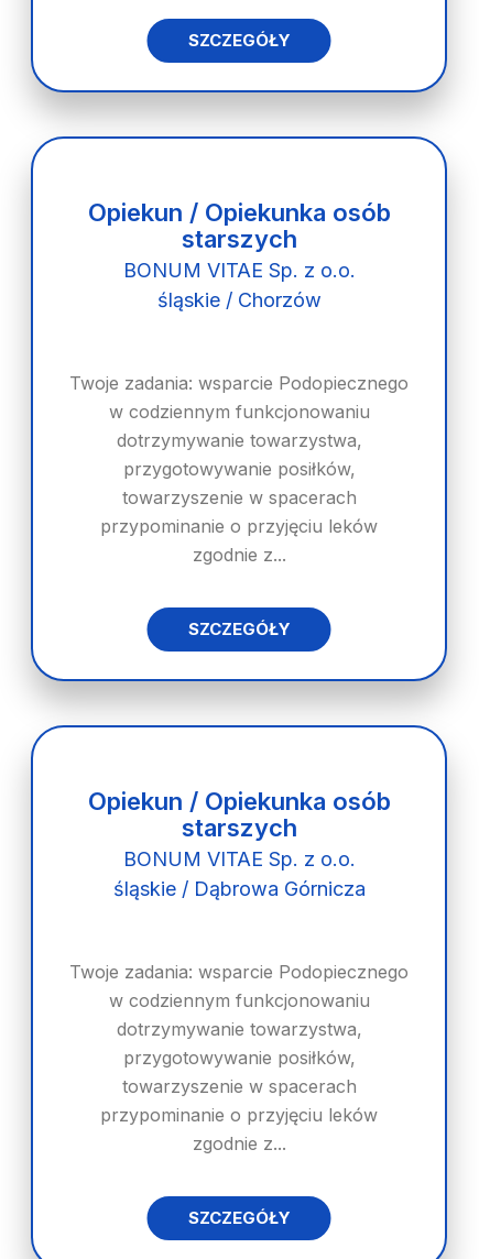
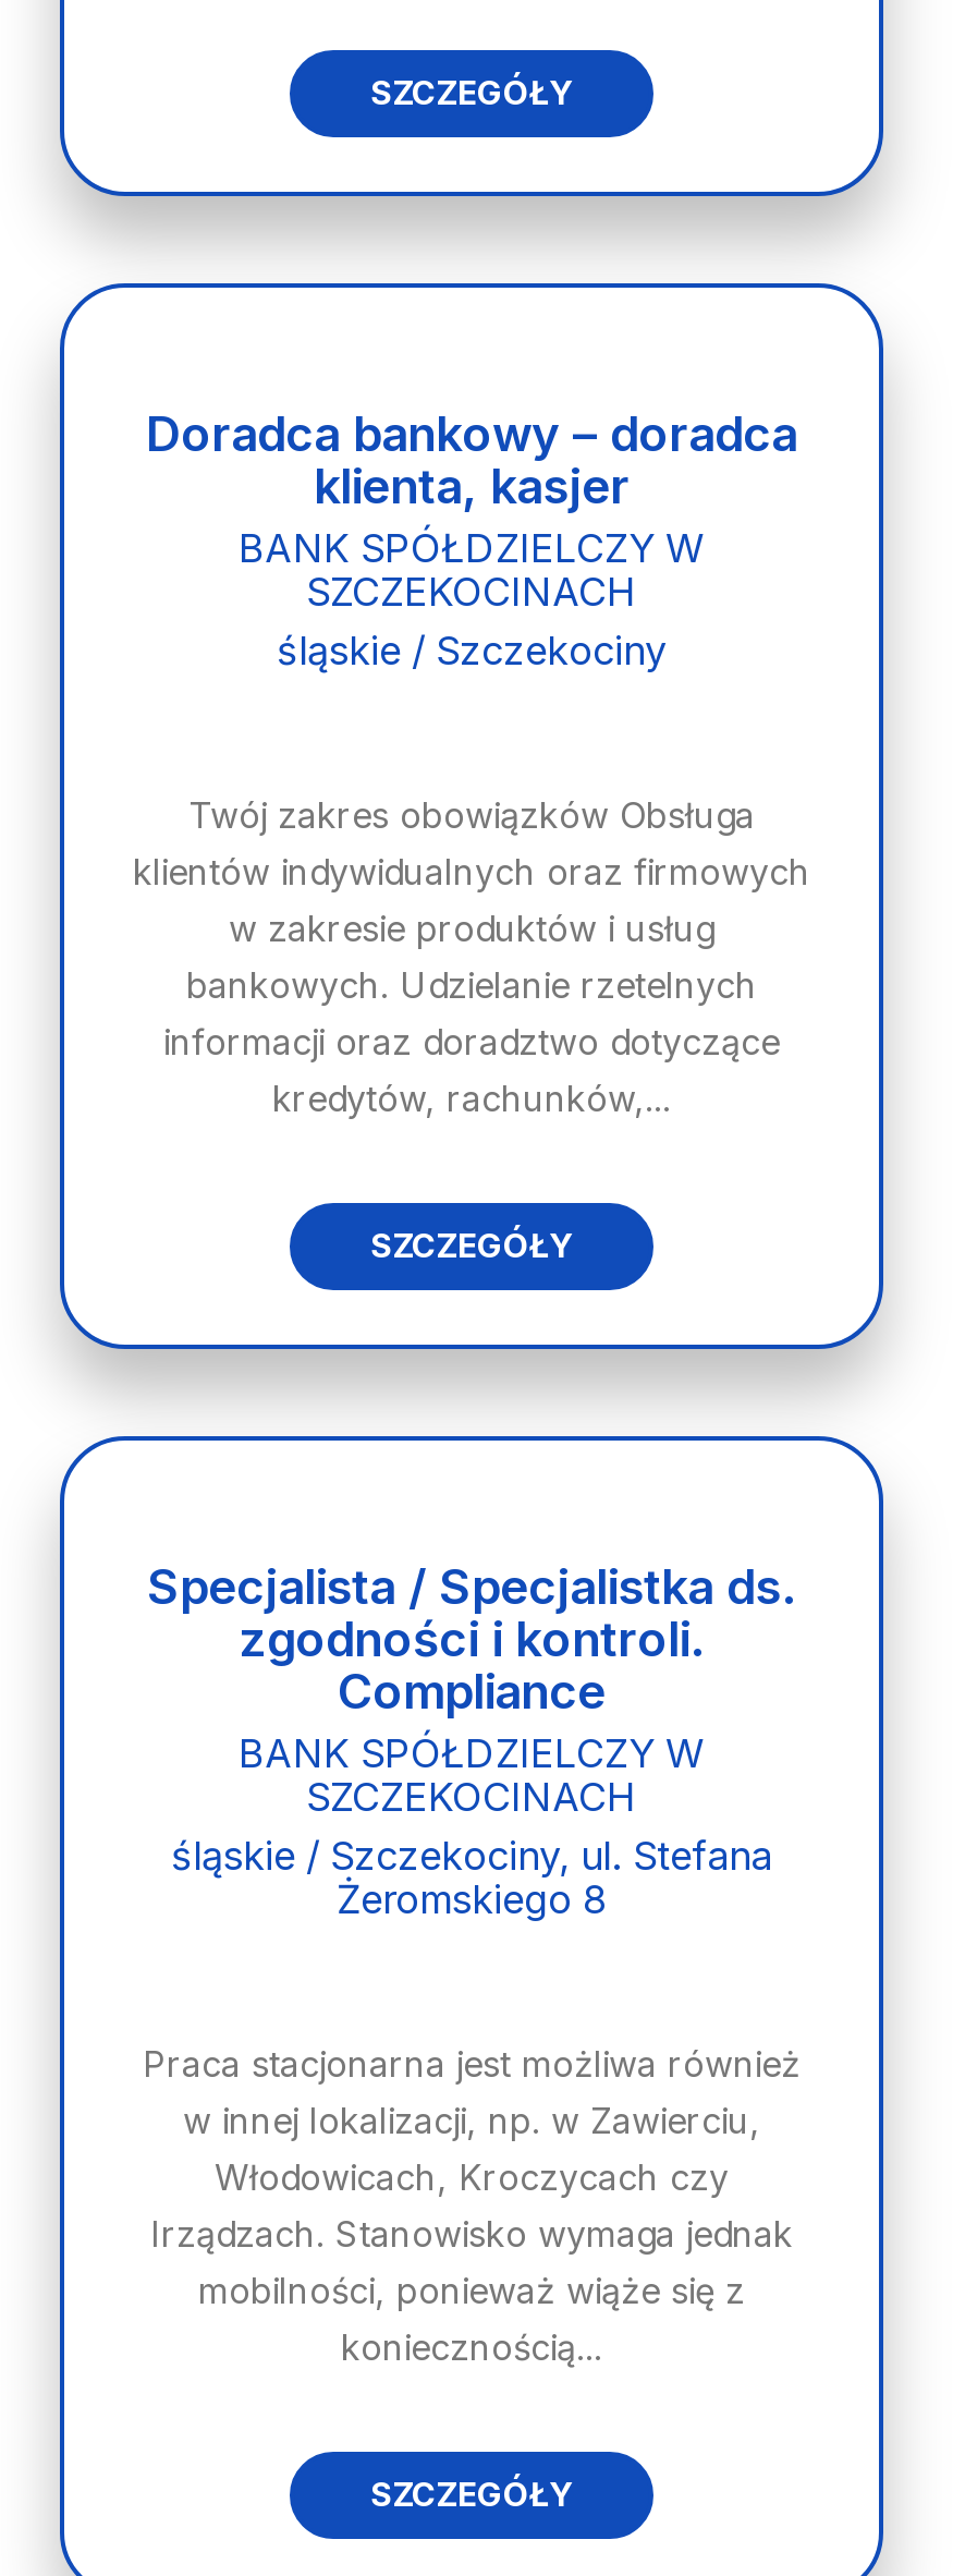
- Opiekun / Opiekunka osób
- starszych
- BONUM VITAE Sp. z o.o.
- śląskie / Chorzów
+ Doradca bankowy – doradca
+ klienta, kasjer
+ BANK SPÓŁDZIELCZY W
+ SZCZEKOCINACH
+ śląskie / Szczekociny

- Twoje zadania: wsparcie Podopiecznego
- w codziennym funkcjonowaniu
- dotrzymywanie towarzystwa,
- przygotowywanie posiłków,
- towarzyszenie w spacerach
- przypominanie o przyjęciu leków
- zgodnie z...
+ Twój zakres obowiązków Obsługa
+ klientów indywidualnych oraz firmowych
+ w zakresie produktów i usług
+ bankowych. Udzielanie rzetelnych
+ informacji oraz doradztwo dotyczące
+ kredytów, rachunków,...

- Opiekun / Opiekunka osób
- starszych
- BONUM VITAE Sp. z o.o.
- śląskie / Dąbrowa Górnicza
+ Specjalista / Specjalistka ds.
+ zgodności i kontroli.
+ Compliance
+ BANK SPÓŁDZIELCZY W
+ SZCZEKOCINACH
+ śląskie / Szczekociny, ul. Stefana
+ Żeromskiego 8

- Twoje zadania: wsparcie Podopiecznego
- w codziennym funkcjonowaniu
- dotrzymywanie towarzystwa,
- przygotowywanie posiłków,
- towarzyszenie w spacerach
- przypominanie o przyjęciu leków
- zgodnie z...
+ Praca stacjonarna jest możliwa również
+ w innej lokalizacji, np. w Zawierciu,
+ Włodowicach, Kroczycach czy
+ Irządzach. Stanowisko wymaga jednak
+ mobilności, ponieważ wiąże się z
+ koniecznością...
